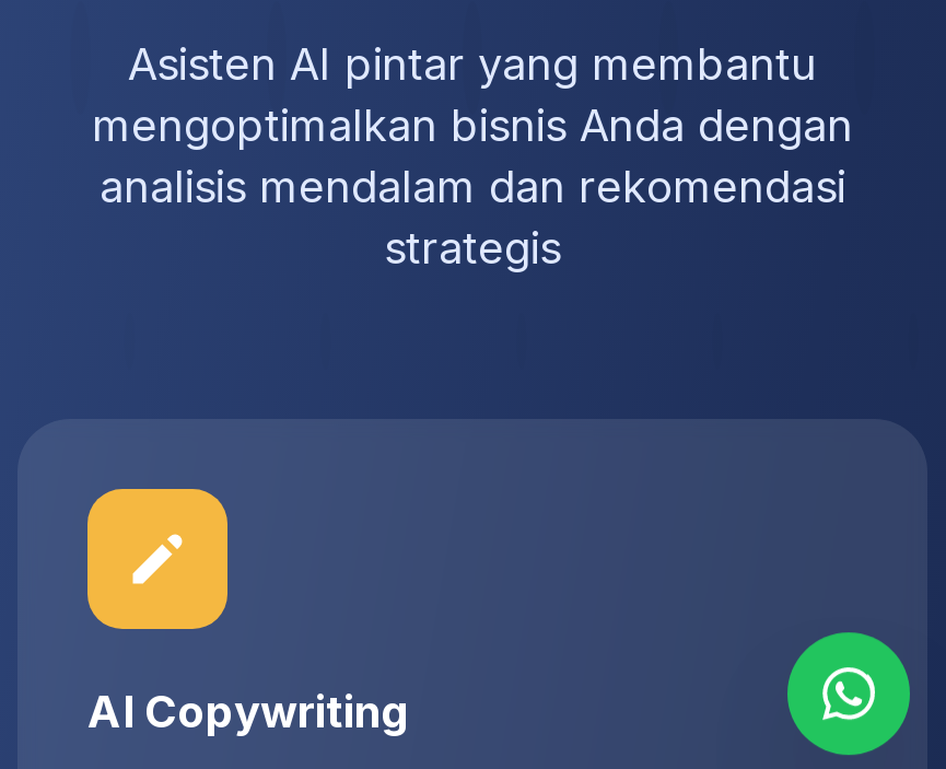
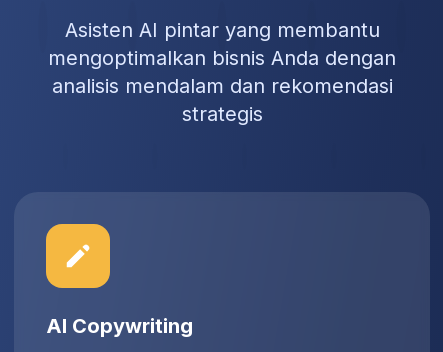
- [image]
